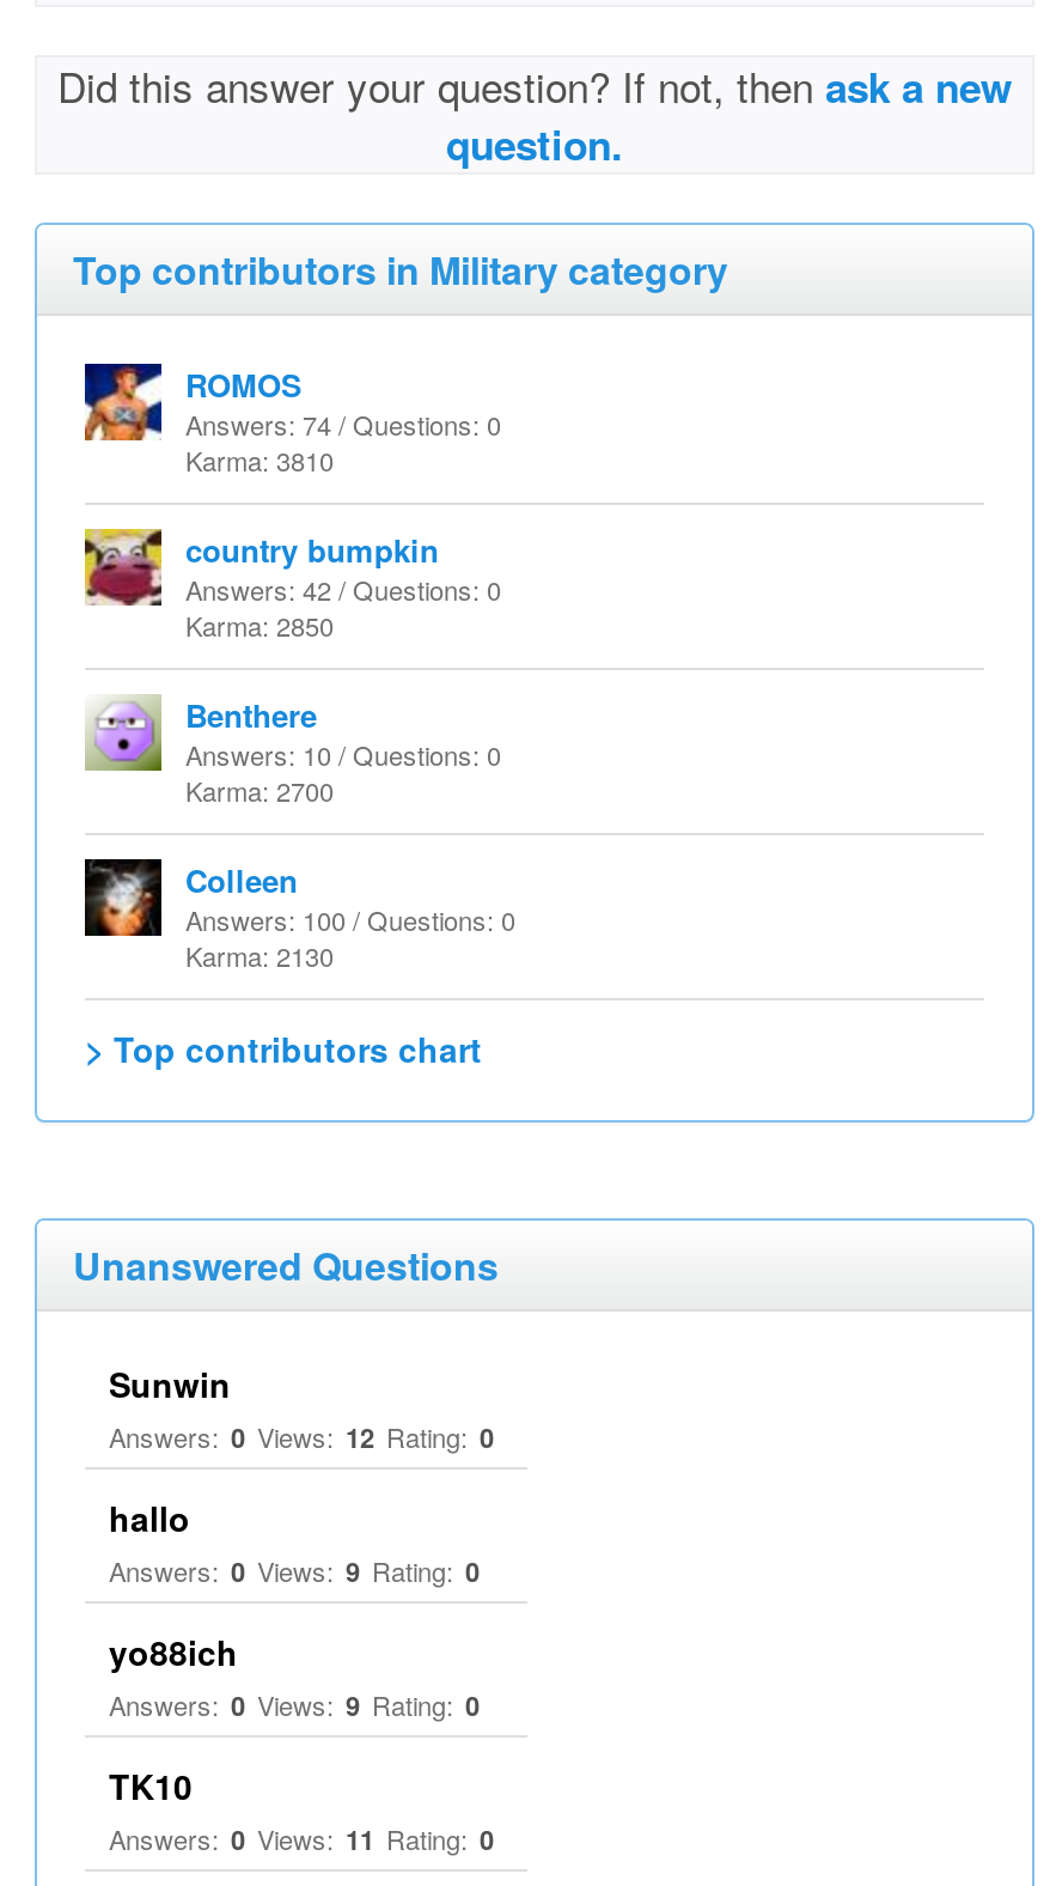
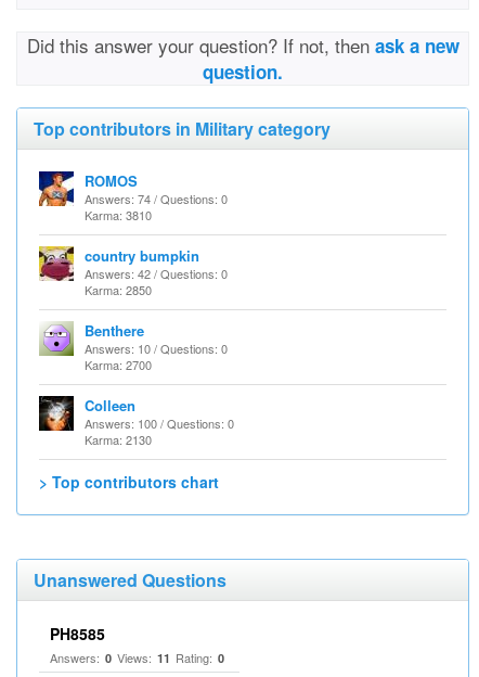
- Sunwin
- Answers: 0 Views: 12 Rating: 0
- hallo
- Answers: 0 Views: 9 Rating: 0
- yo88ich
- Answers: 0 Views: 9 Rating: 0
- TK10
+ PH8585
